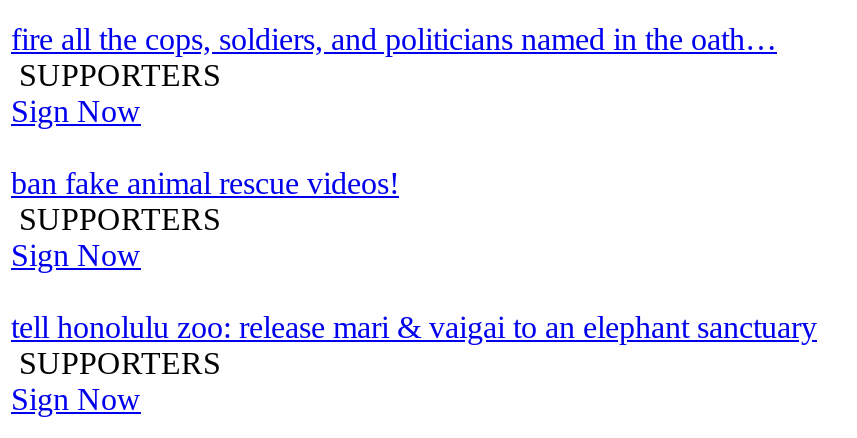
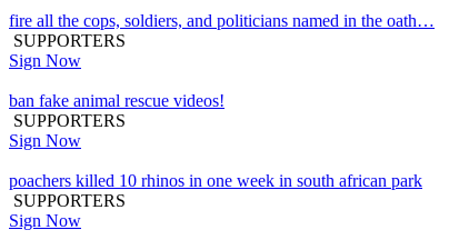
- tell honolulu zoo: release mari & vaigai to an elephant sanctuary
+ poachers killed 10 rhinos in one week in south african park
